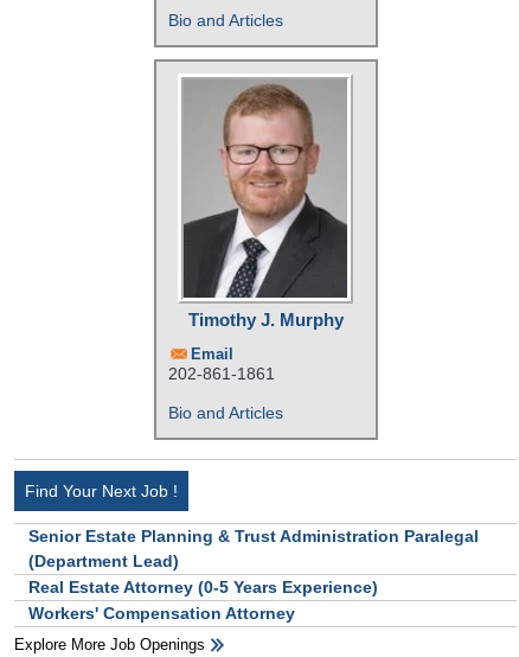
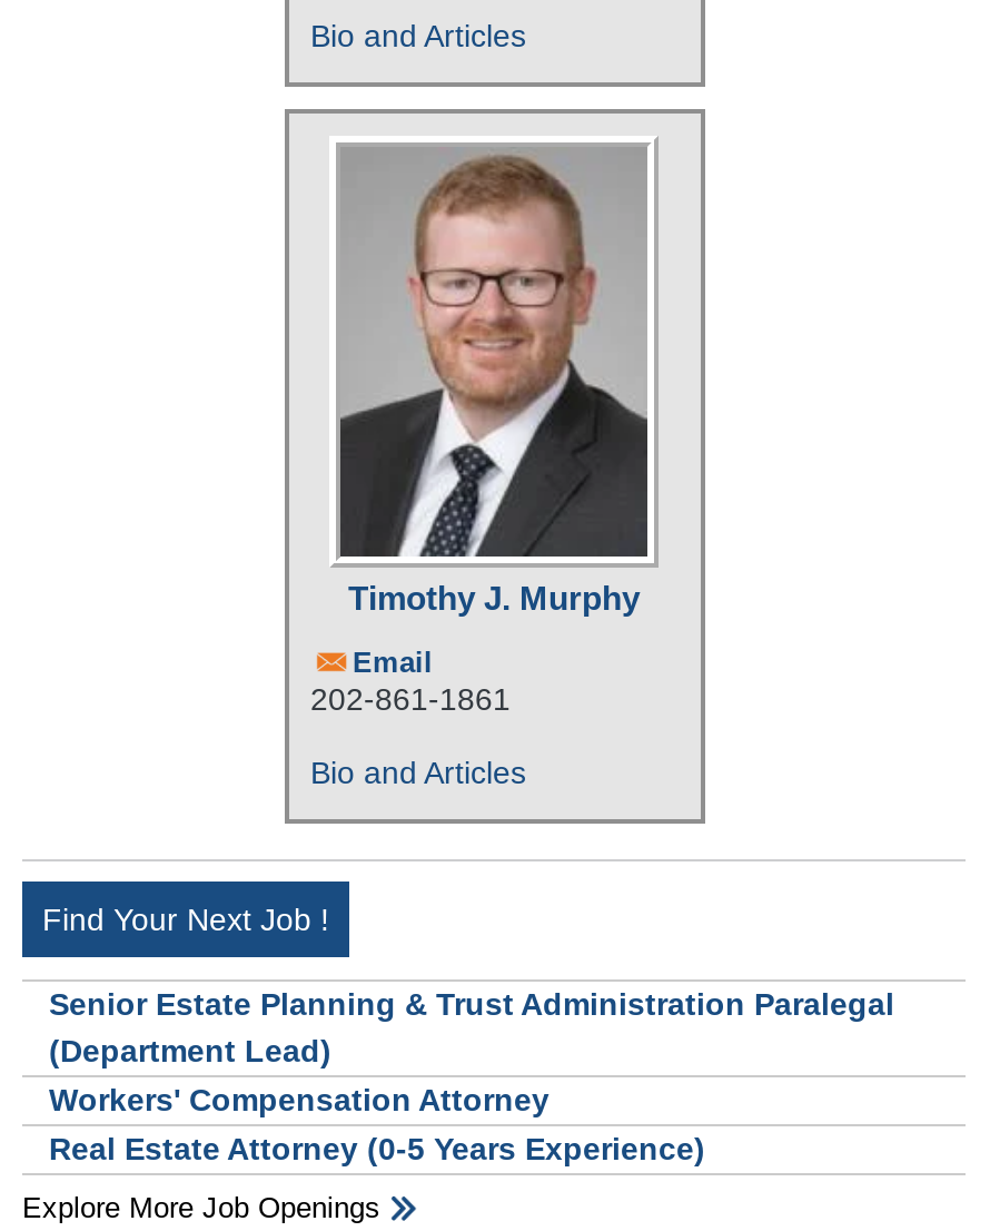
moved down: Real Estate Attorney (0-5 Years Experience)

moved up: Workers' Compensation Attorney
